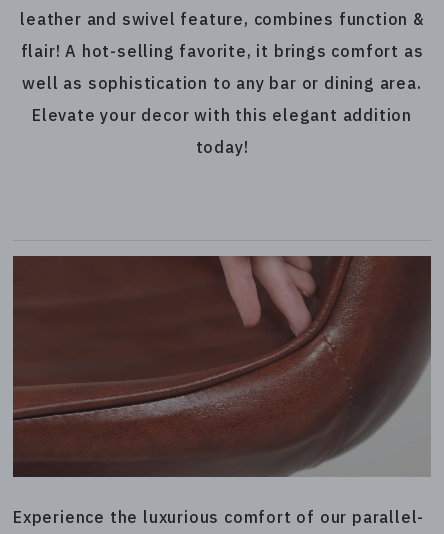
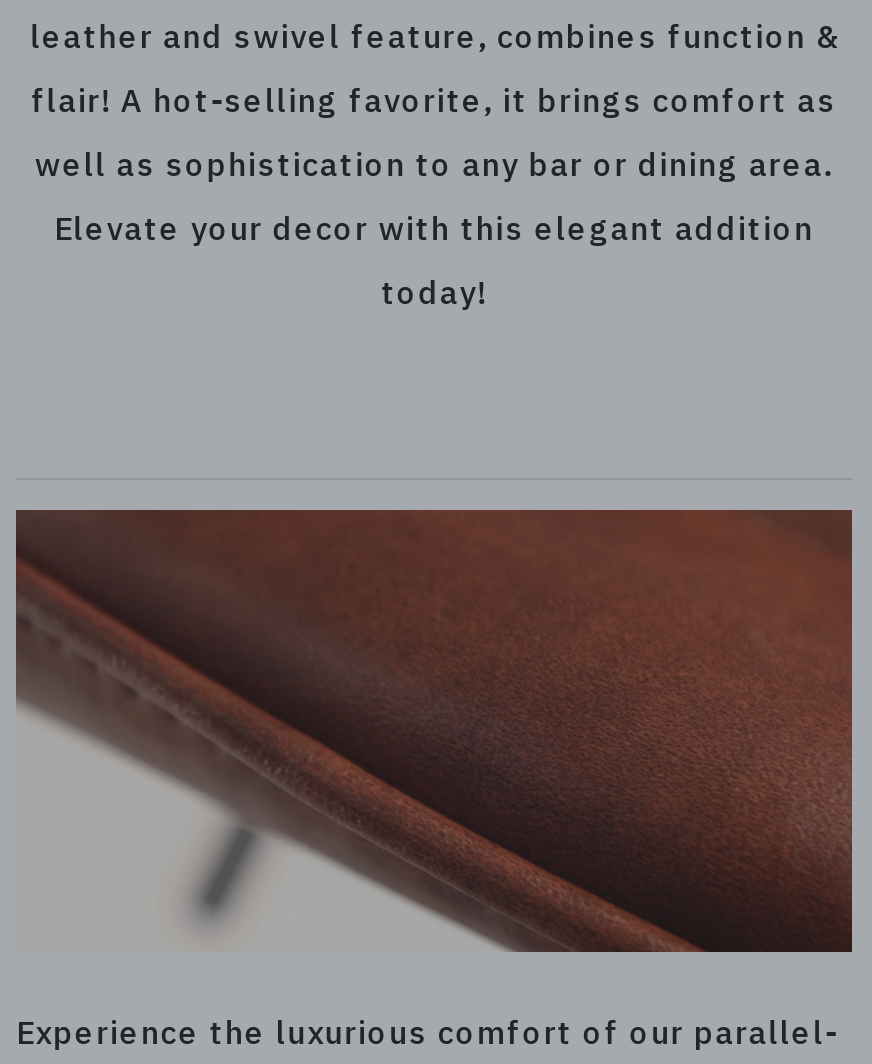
- [image]
+ [image]
